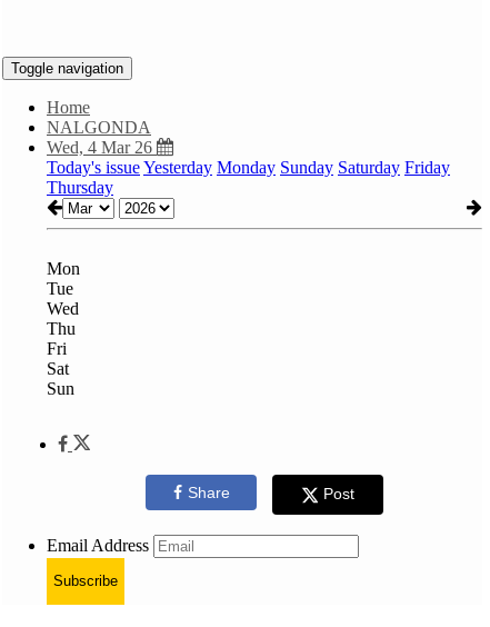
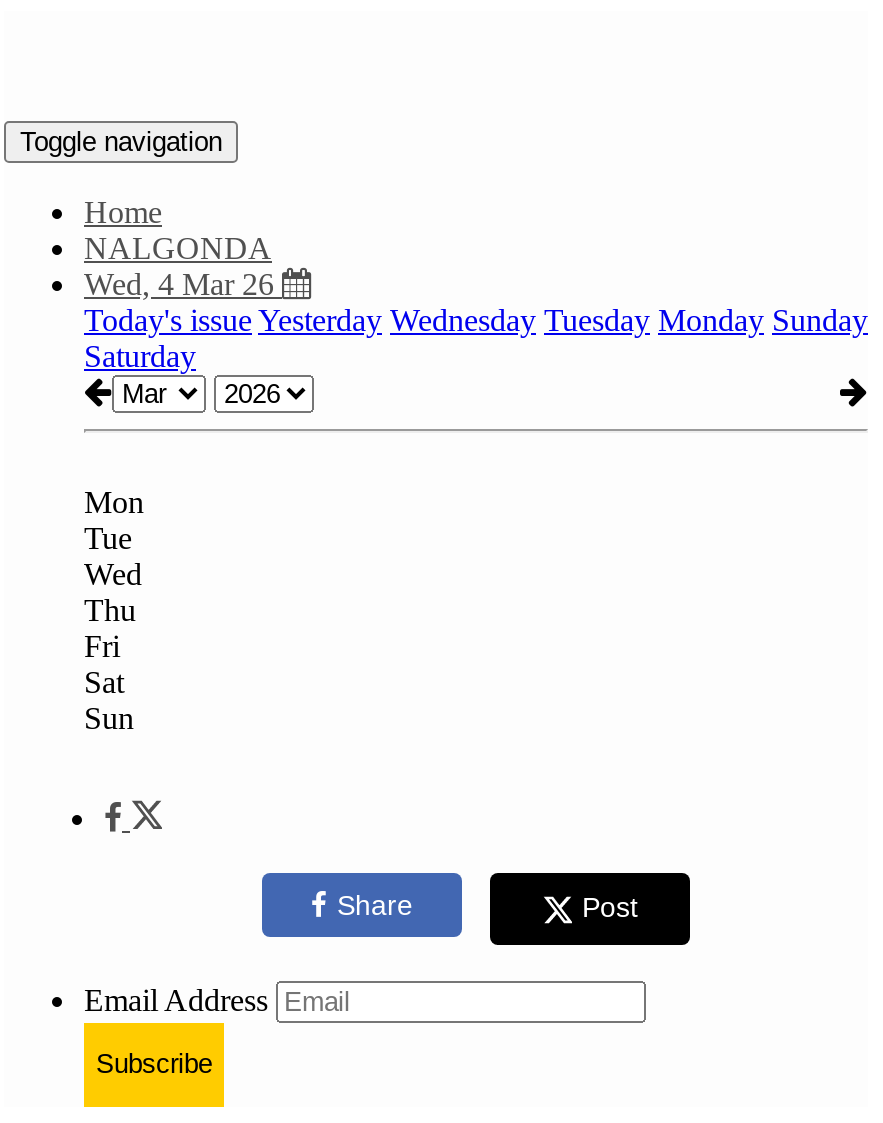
- Today's issue Yesterday Monday Sunday Saturday Friday
- Thursday
+ Today's issue Yesterday Wednesday Tuesday Monday Sunday
+ Saturday
